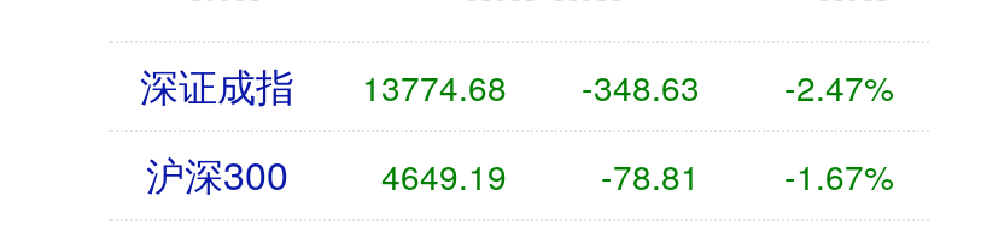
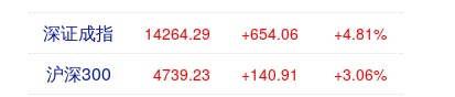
- 13774.68
+ 14264.29

- -348.63
+ +654.06

- -2.47%
+ +4.81%

- 4649.19
+ 4739.23

- -78.81
+ +140.91

- -1.67%
+ +3.06%
